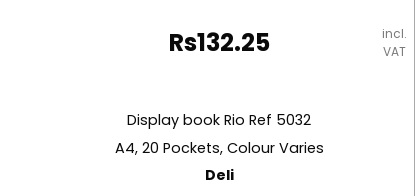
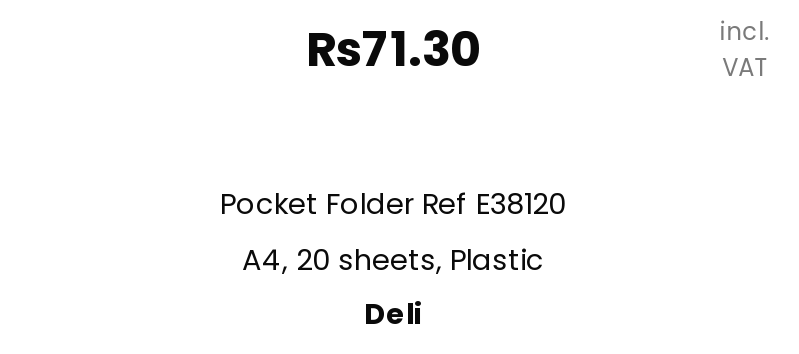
- Rs132.25
+ Rs71.30

- Display book Rio Ref 5032
- A4, 20 Pockets, Colour Varies
+ Pocket Folder Ref E38120
+ A4, 20 sheets, Plastic
